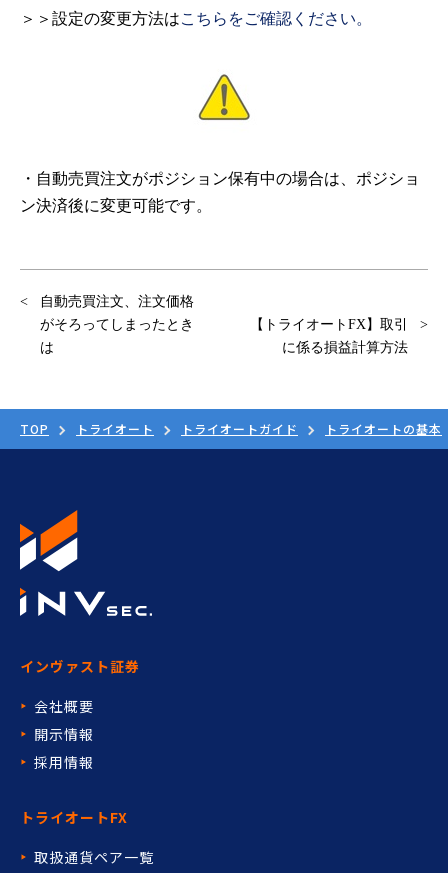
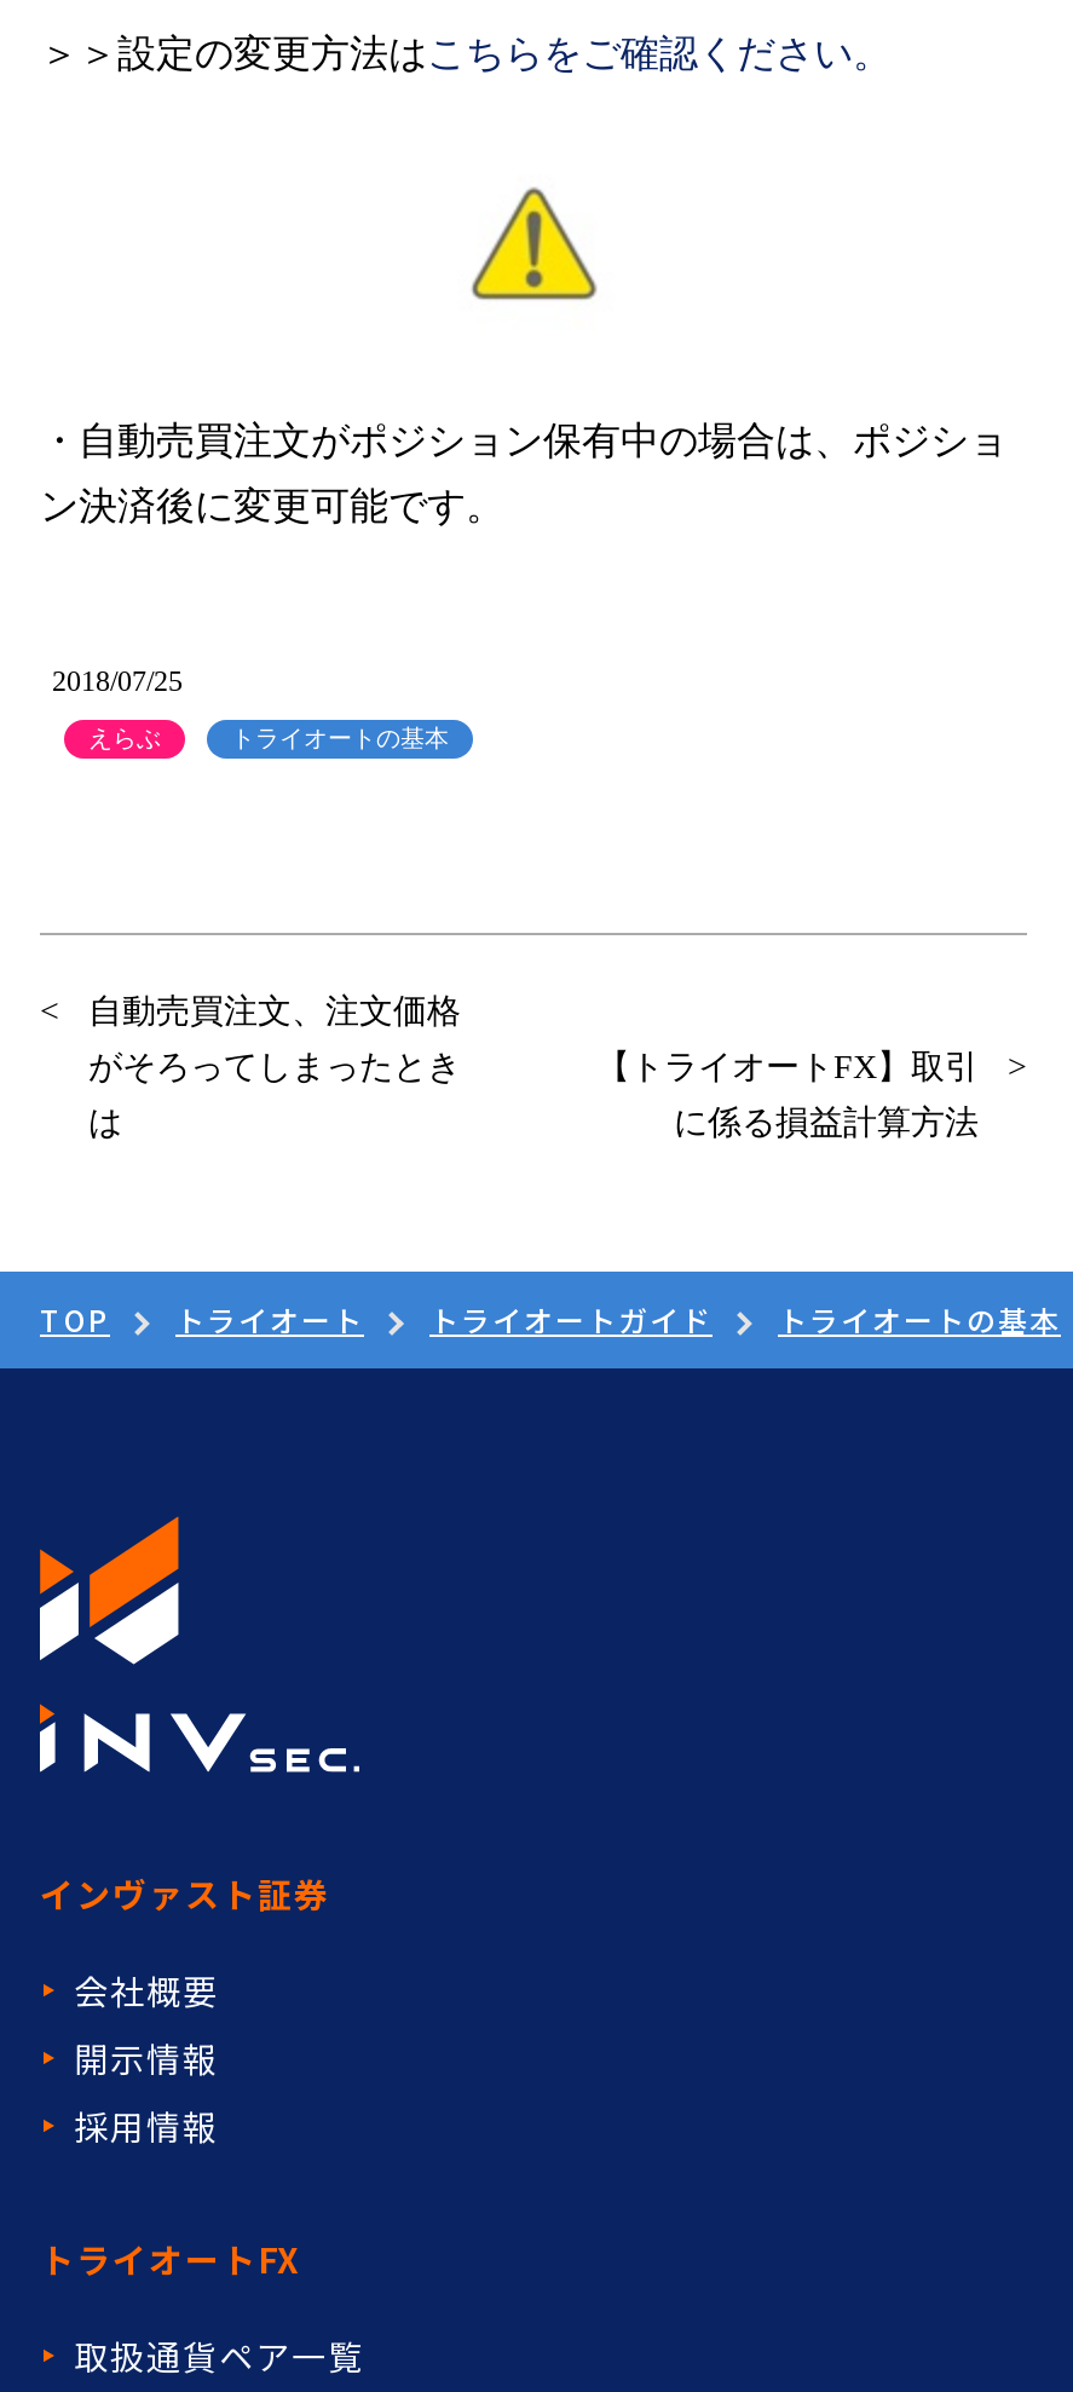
+ 2018/07/25
+ えらぶ
+ トライオートの基本
